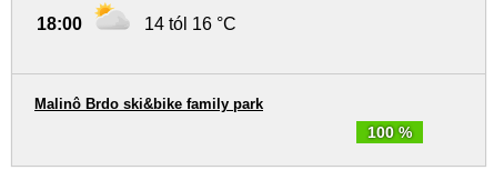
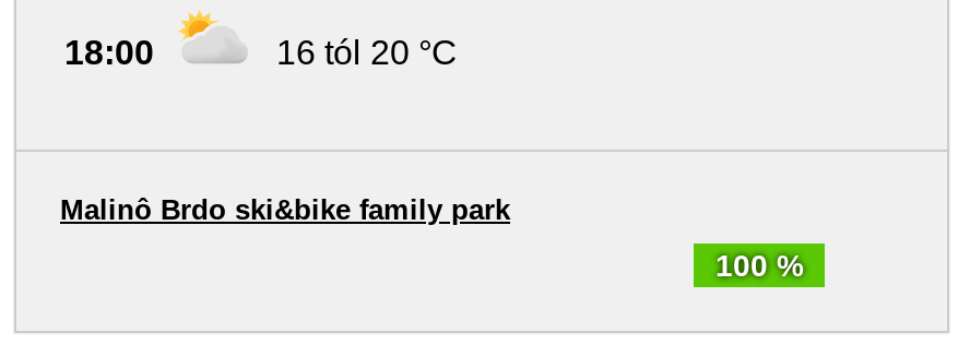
- 14 tól 16 °C
+ 16 tól 20 °C
